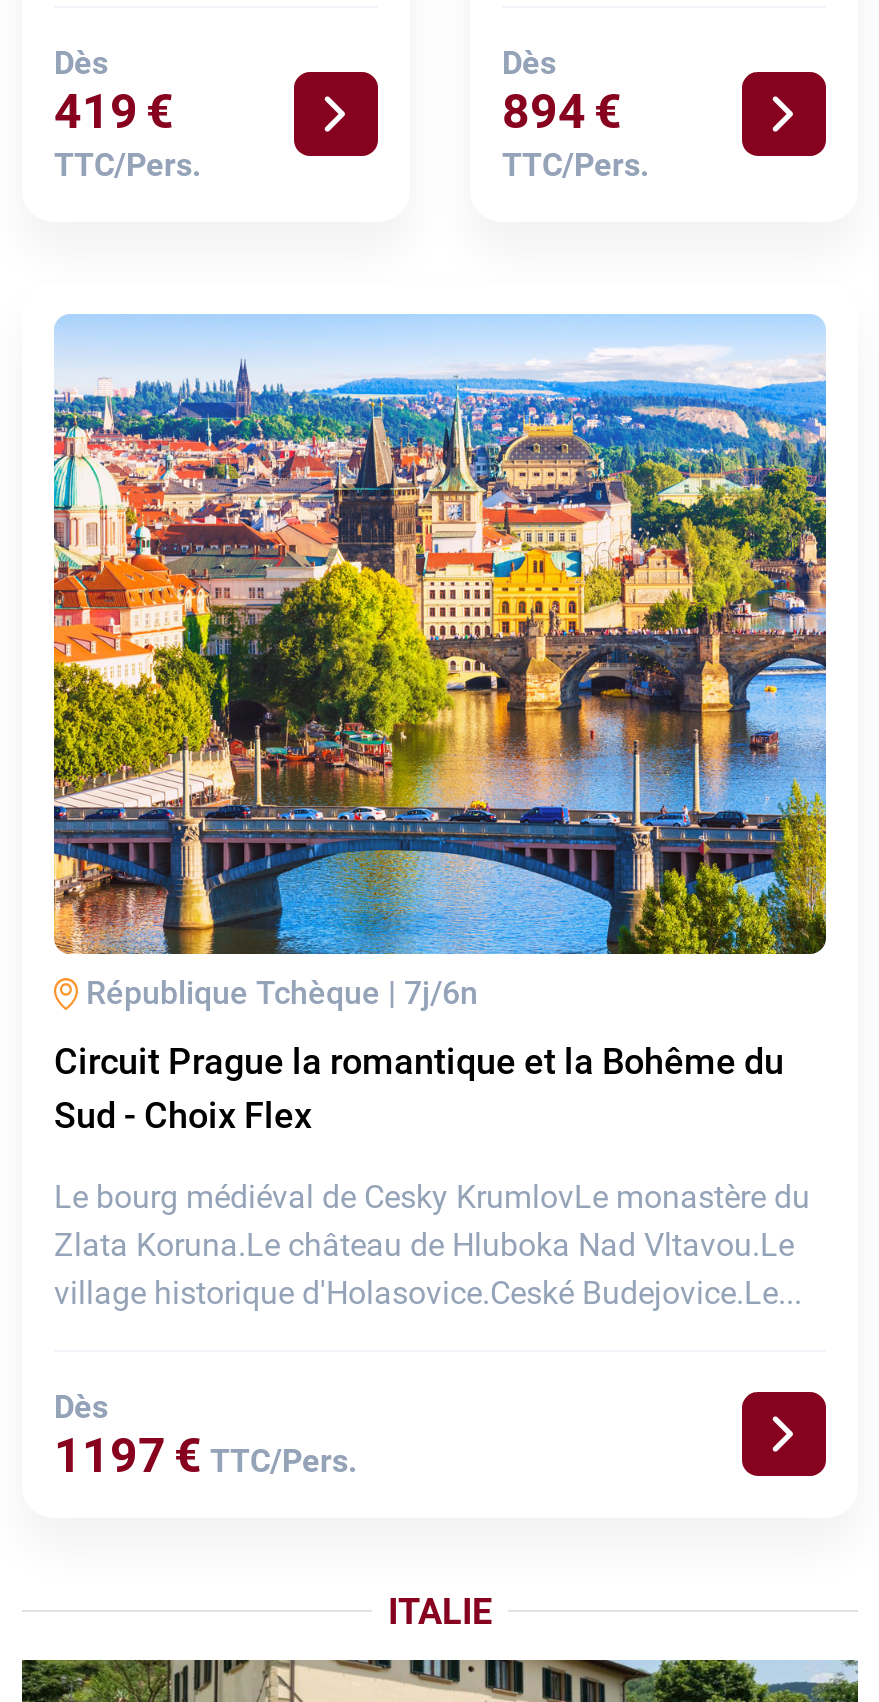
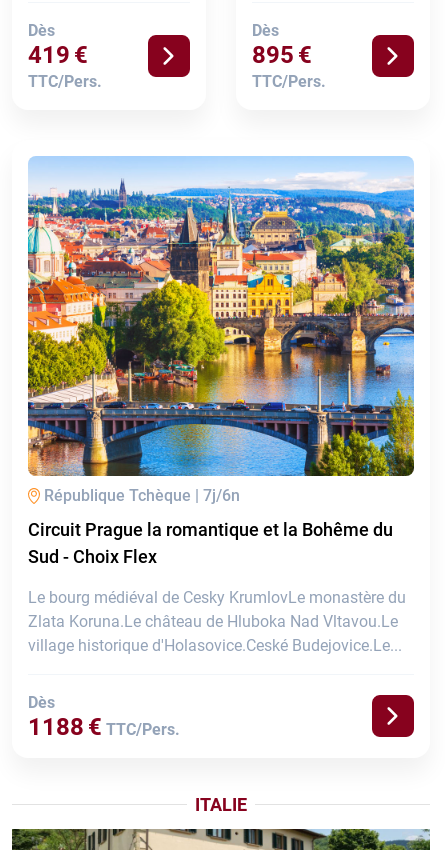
- 894 €
+ 895 €

- 1197 € TTC/pers.
+ 1188 € TTC/pers.
